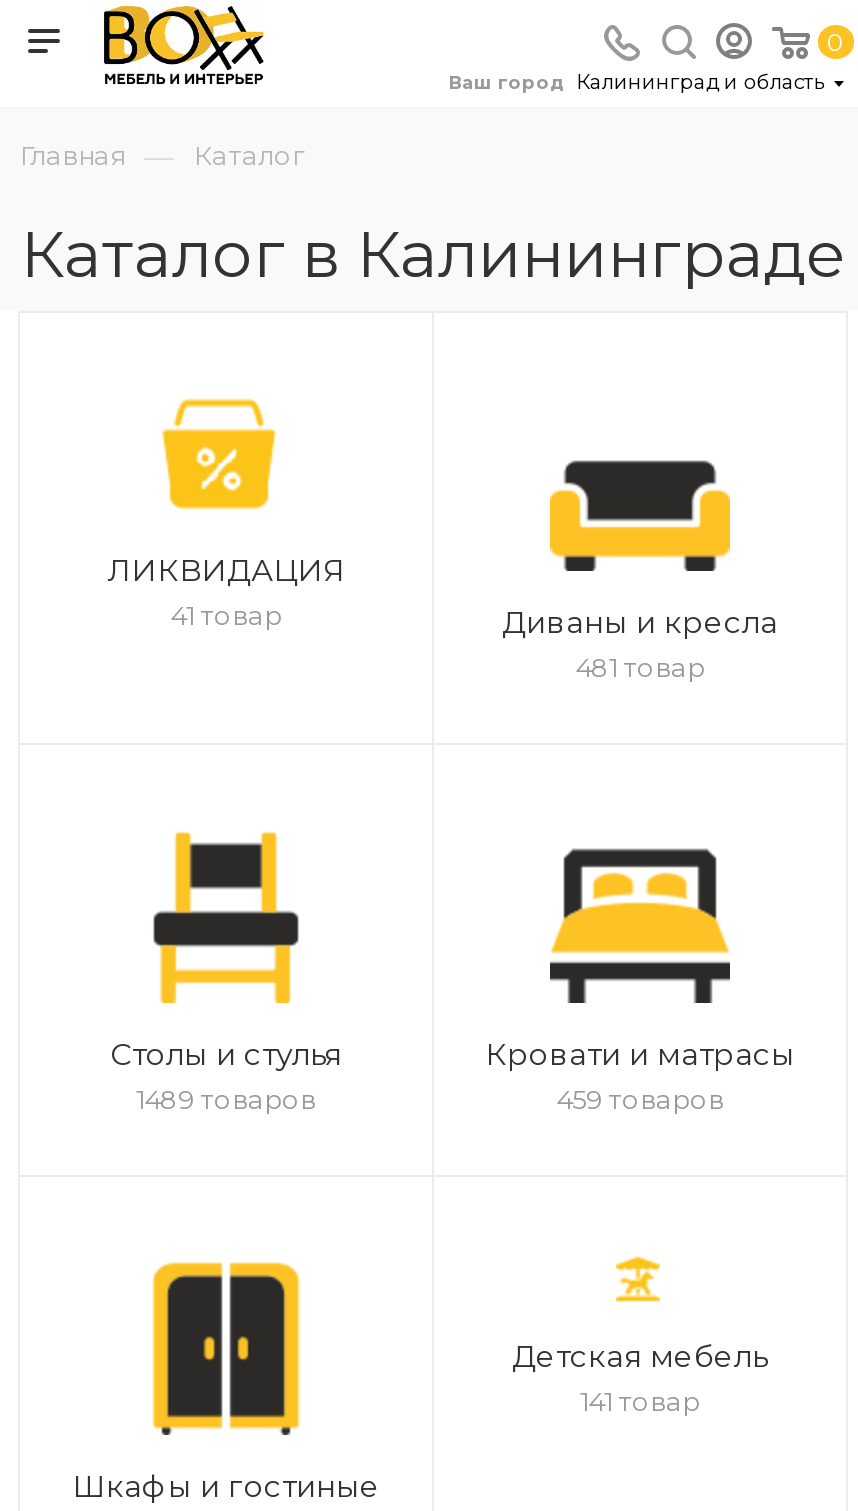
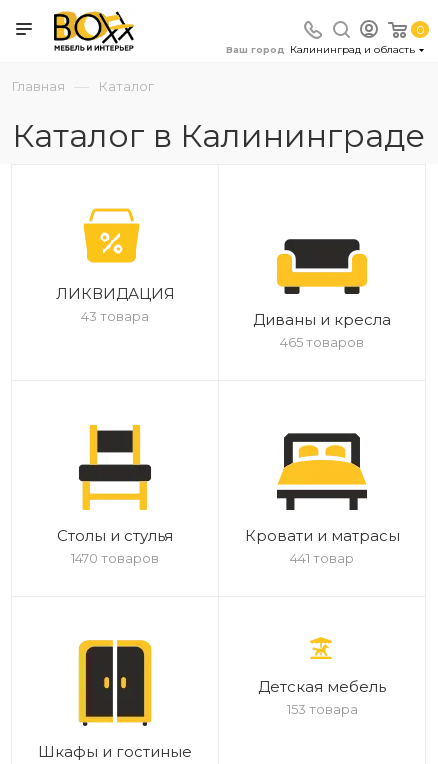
- 41 товар
+ 43 товара

- 481 товар
+ 465 товаров

- 1489 товаров
+ 1470 товаров

- 459 товаров
+ 441 товар

- 141 товар
+ 153 товара
